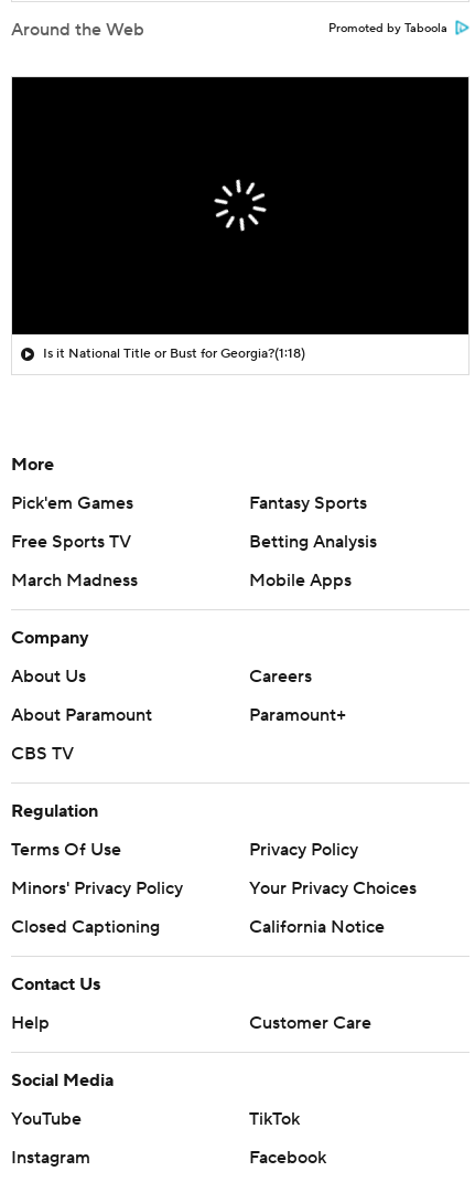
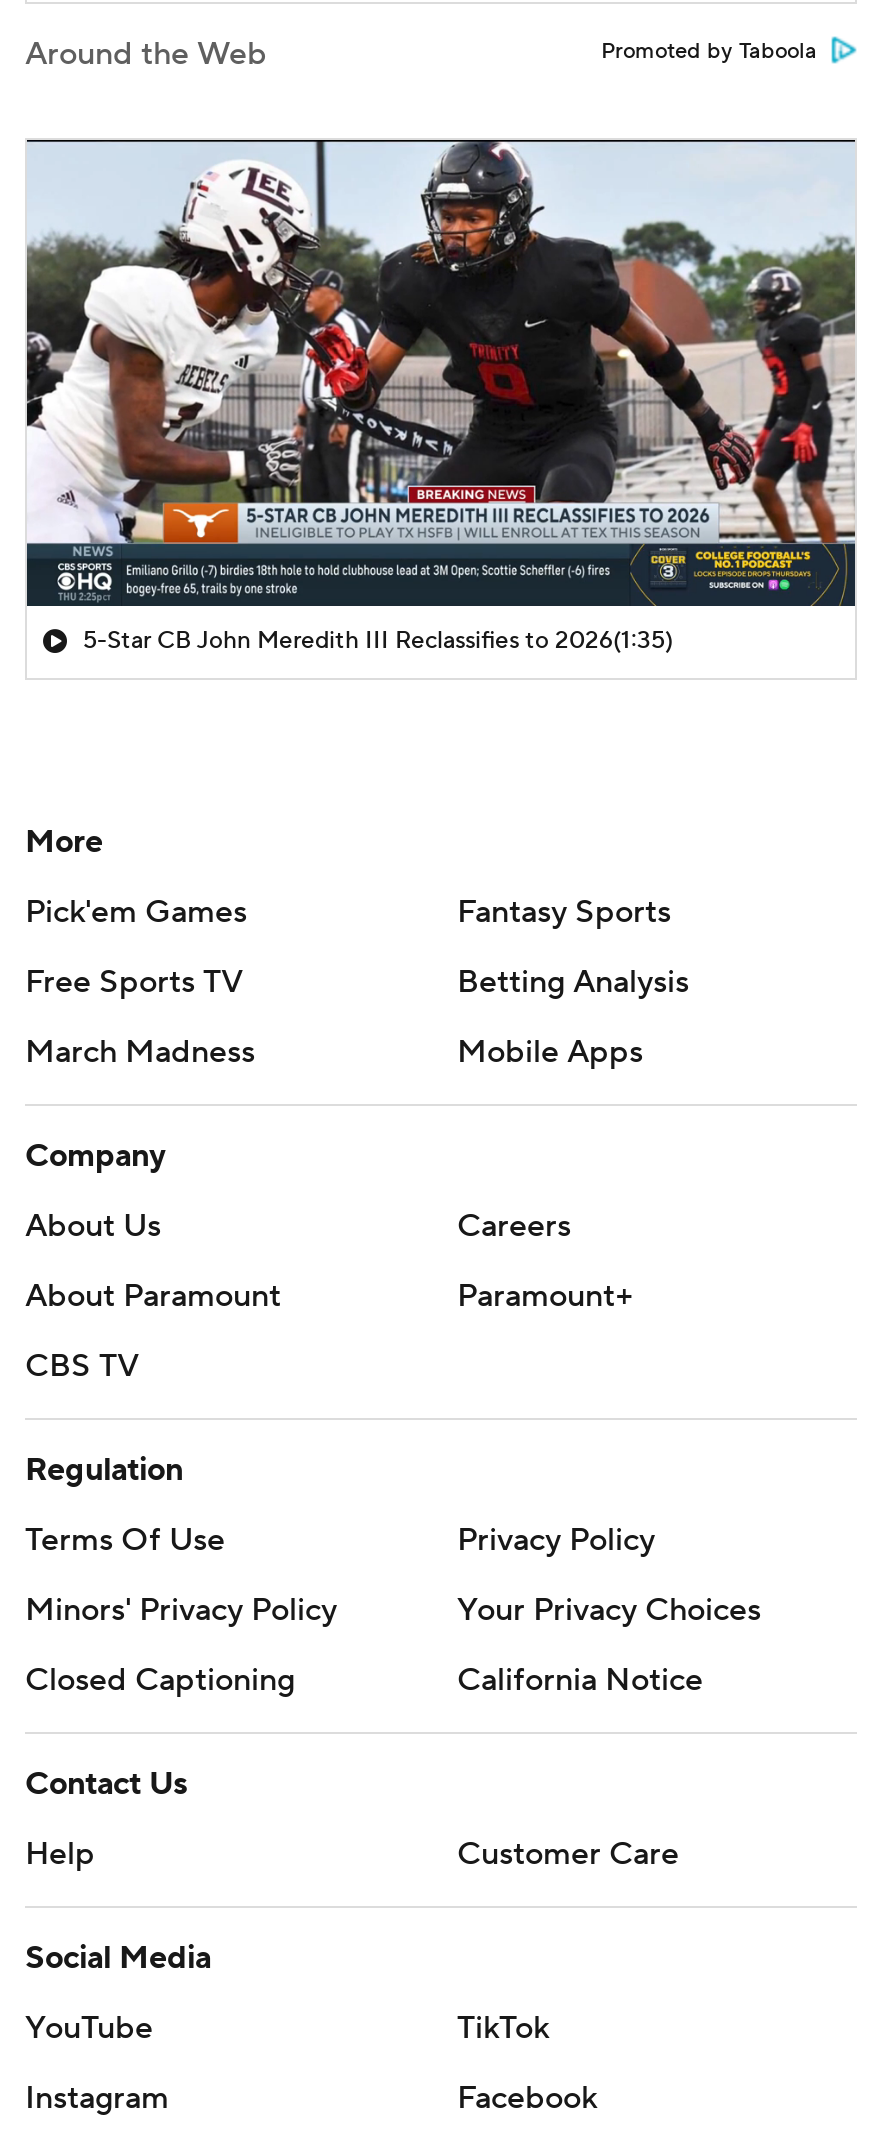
+ [image]

- Is it National Title or Bust for Georgia?(1:18)
+ 5-Star CB John Meredith III Reclassifies to 2026(1:35)
